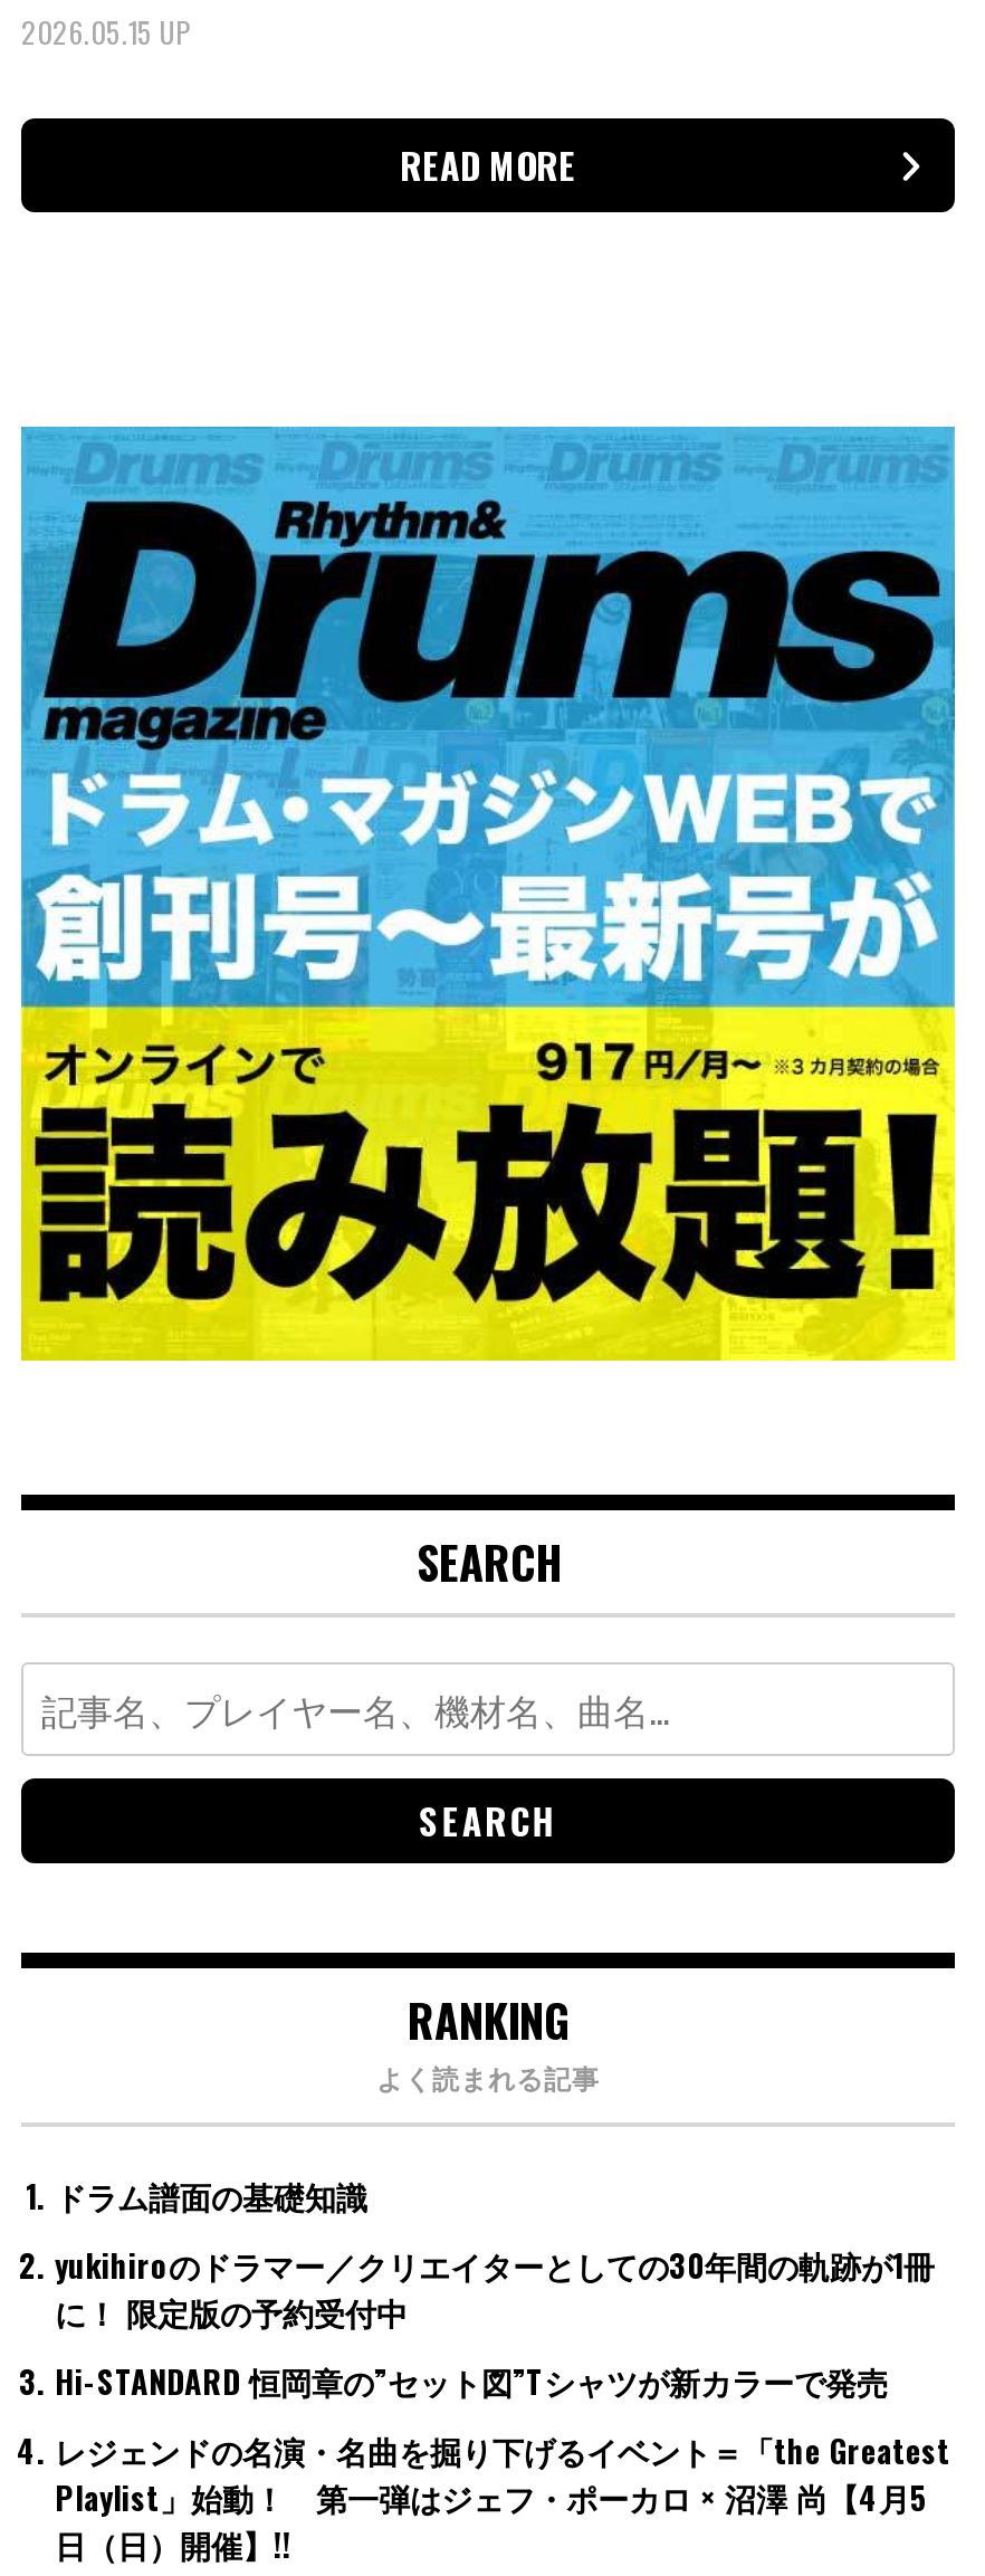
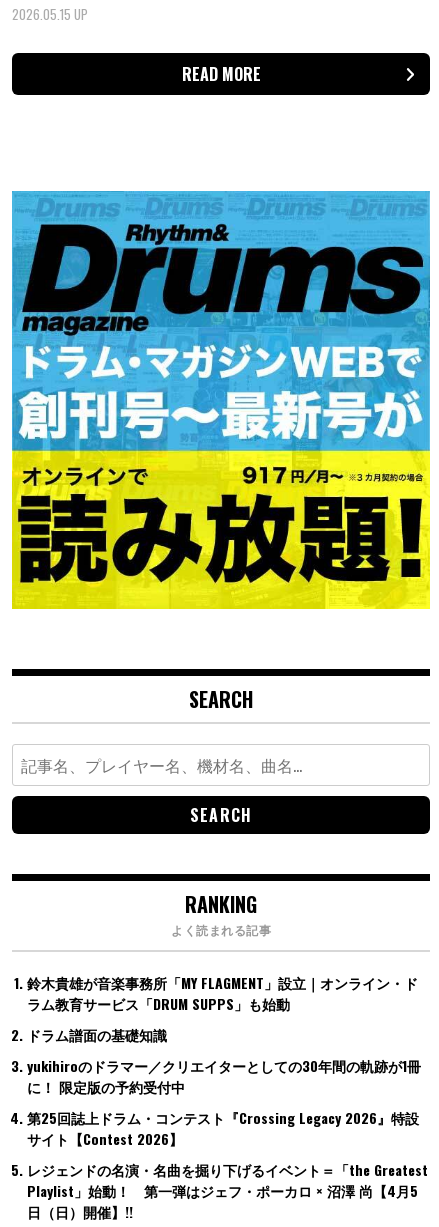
+ 鈴木貴雄が音楽事務所「MY FLAGMENT」設立｜オンライン・ド
+ ラム教育サービス「DRUM SUPPS」も始動

- Hi-STANDARD 恒岡章の”セット図”Tシャツが新カラーで発売
+ 第25回誌上ドラム・コンテスト『Crossing Legacy 2026』特設
+ サイト【Contest 2026】
